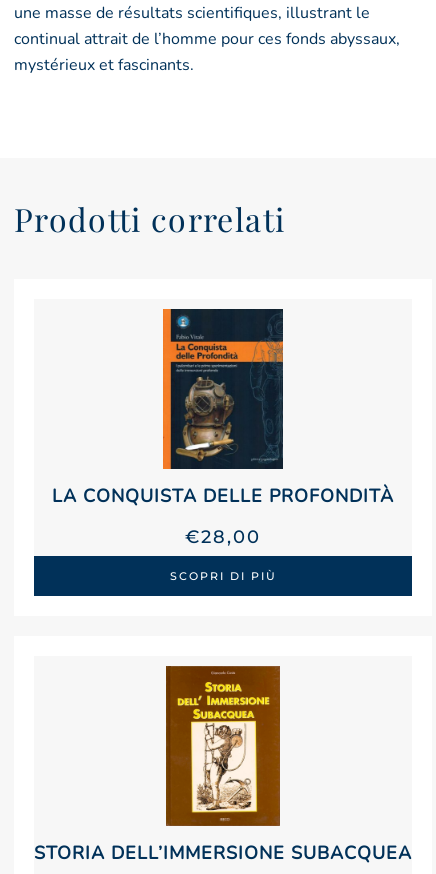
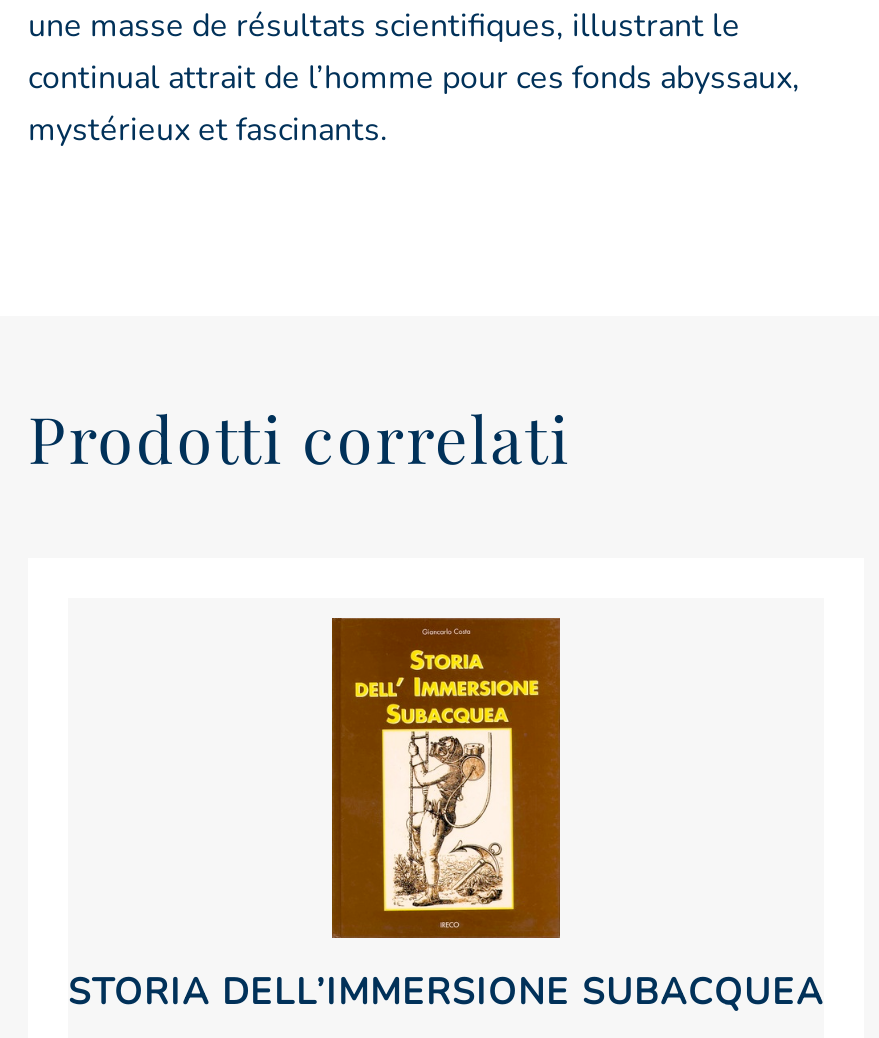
- [image]
- LA CONQUISTA DELLE PROFONDITÀ
- €28,00
- SCOPRI DI PIÙ
